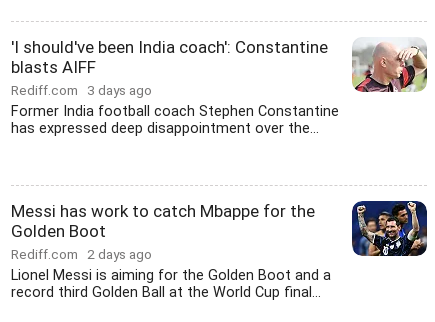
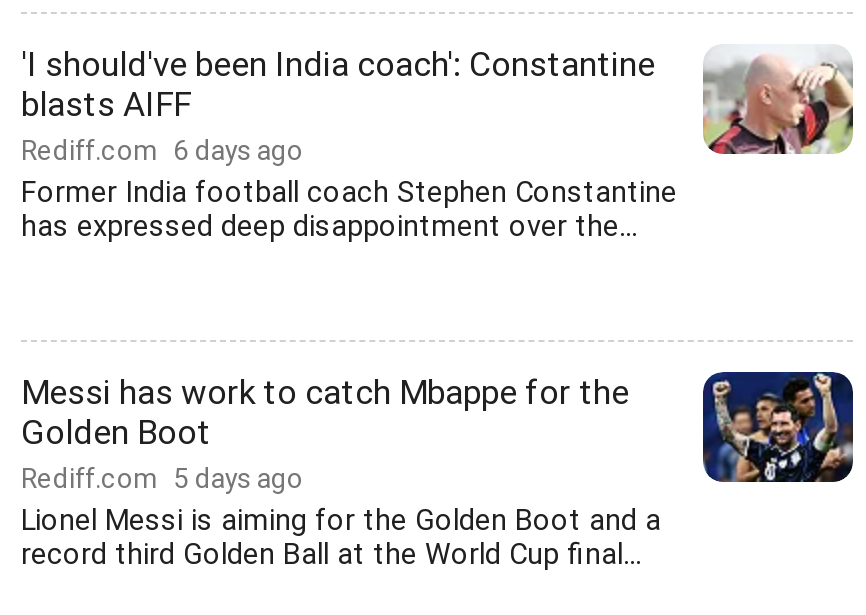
- Rediff.com 3 days ago
+ Rediff.com 6 days ago

- Rediff.com 2 days ago
+ Rediff.com 5 days ago
